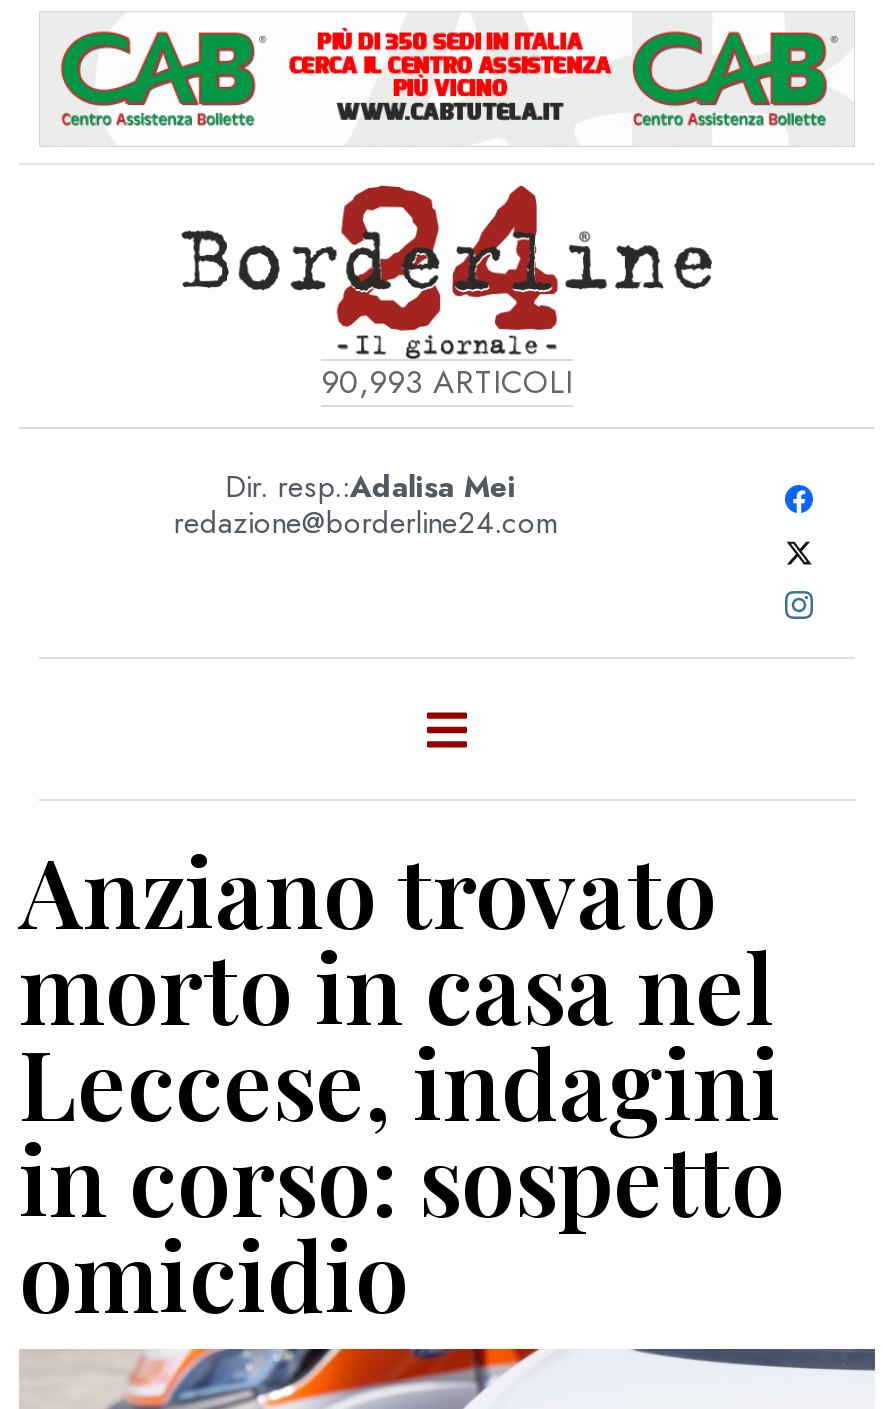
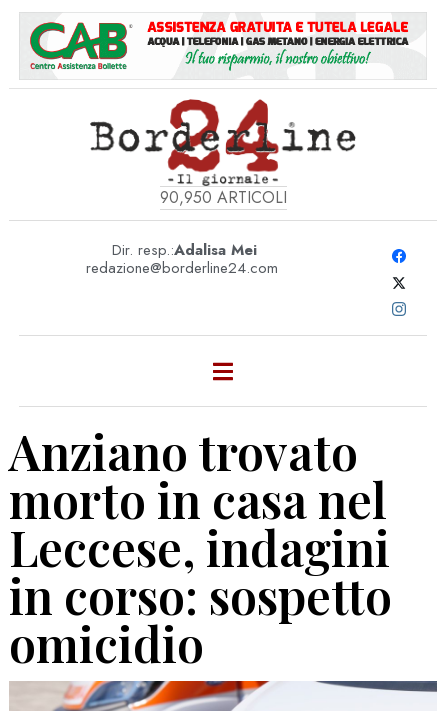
- [image]
+ [image]

- 90,993 ARTICOLI
+ 90,950 ARTICOLI
